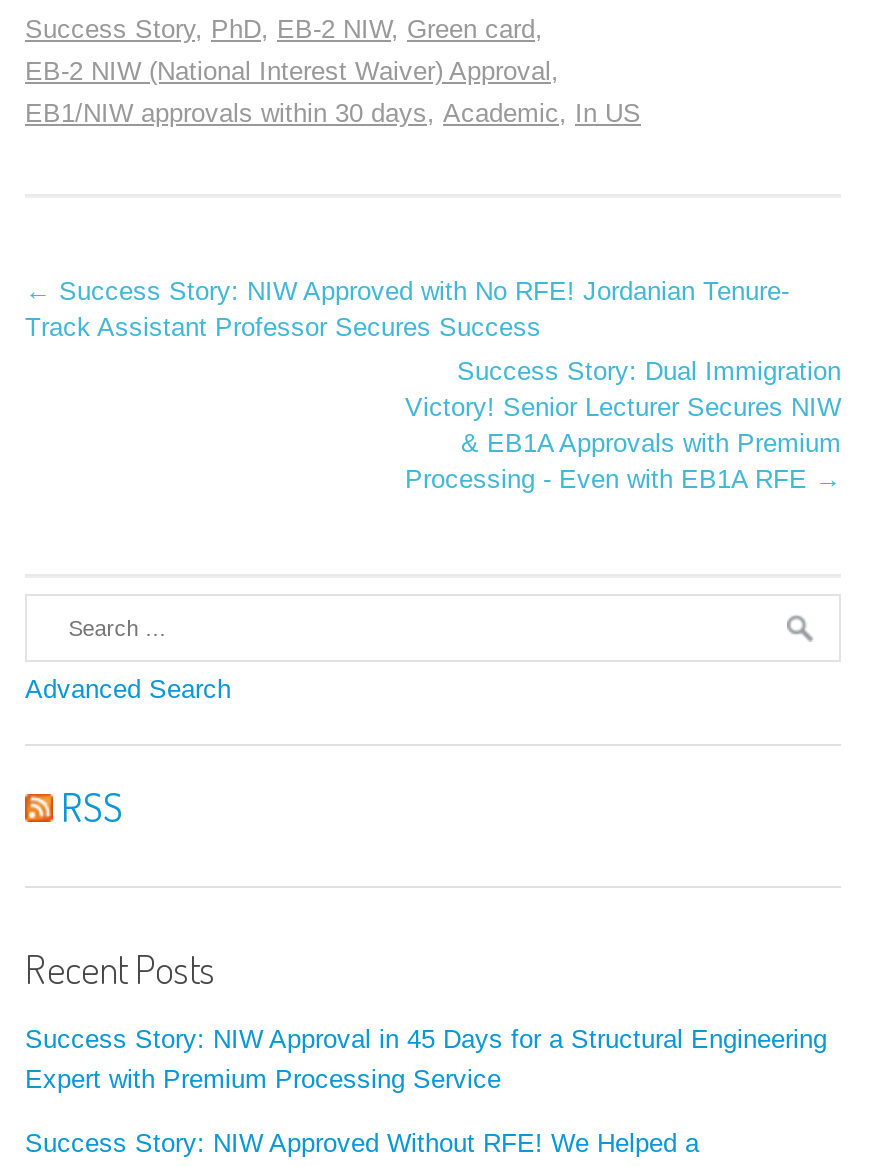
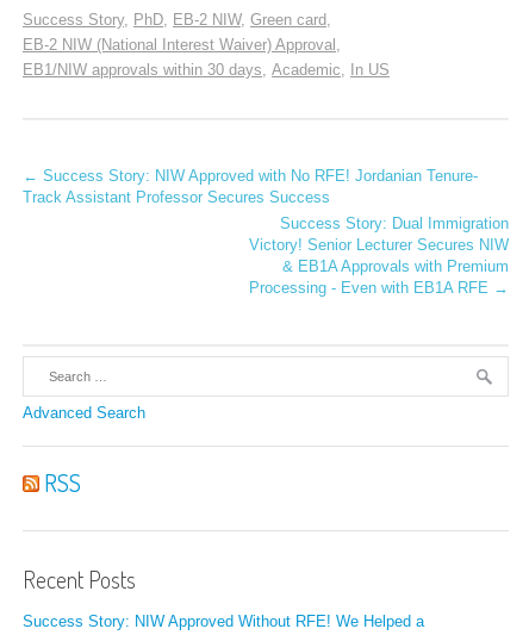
- Success Story: NIW Approval in 45 Days for a Structural Engineering
- Expert with Premium Processing Service
